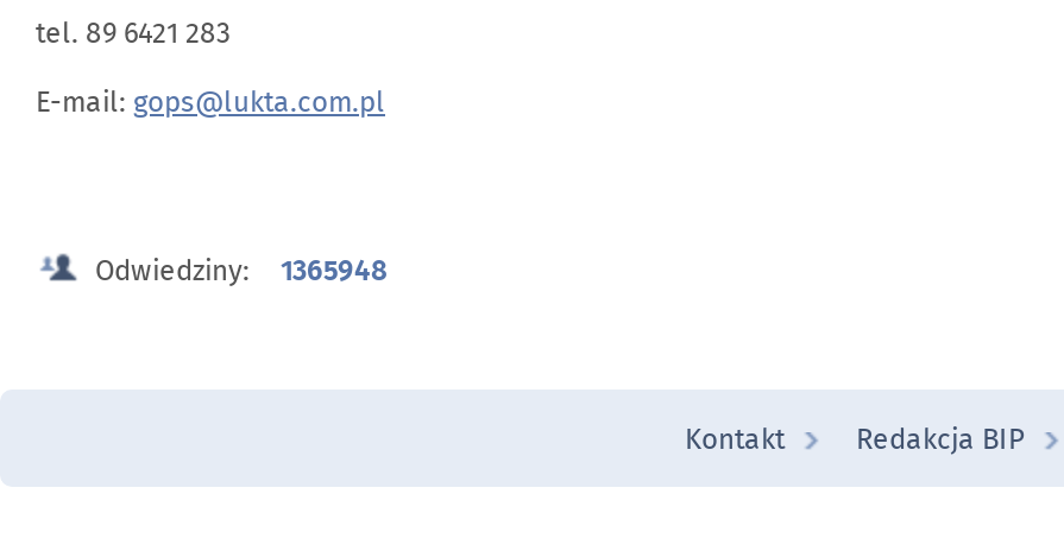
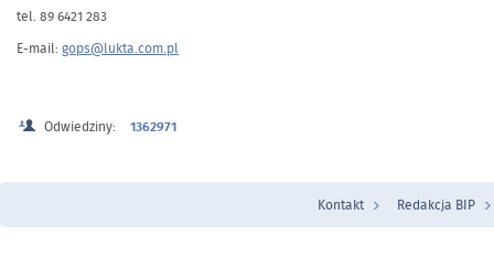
- Odwiedziny: 1365948
+ Odwiedziny: 1362971
